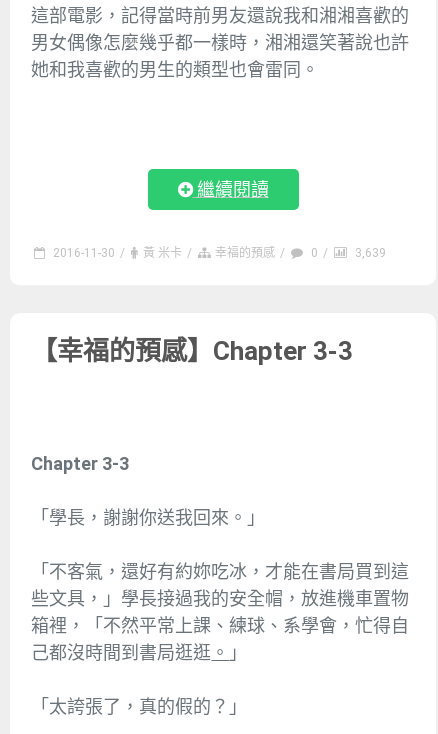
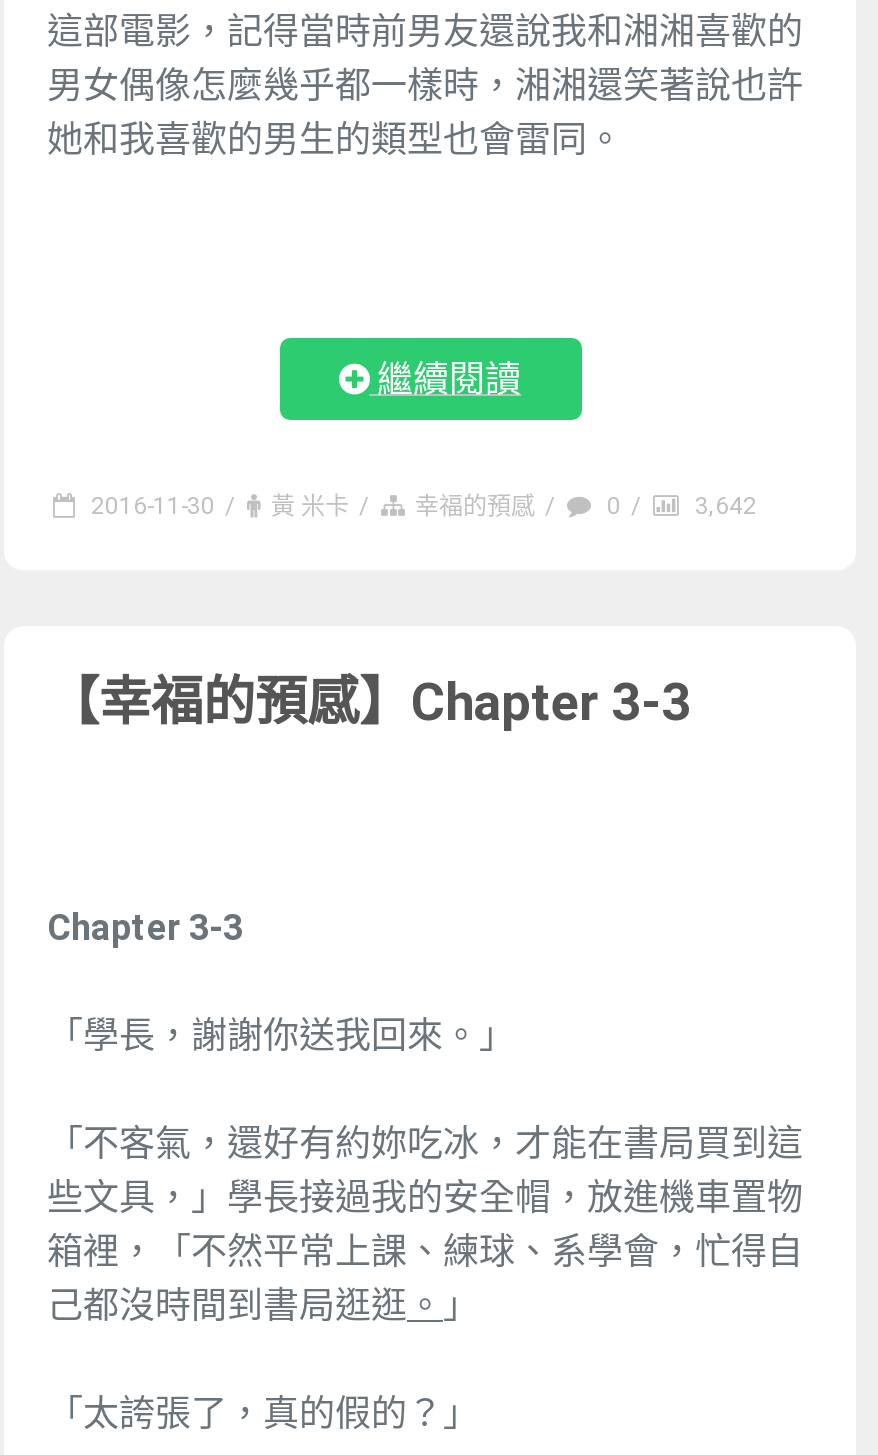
- 2016-11-30 / 黃 米卡 / 幸福的預感 / 0 / 3,639
+ 2016-11-30 / 黃 米卡 / 幸福的預感 / 0 / 3,642
